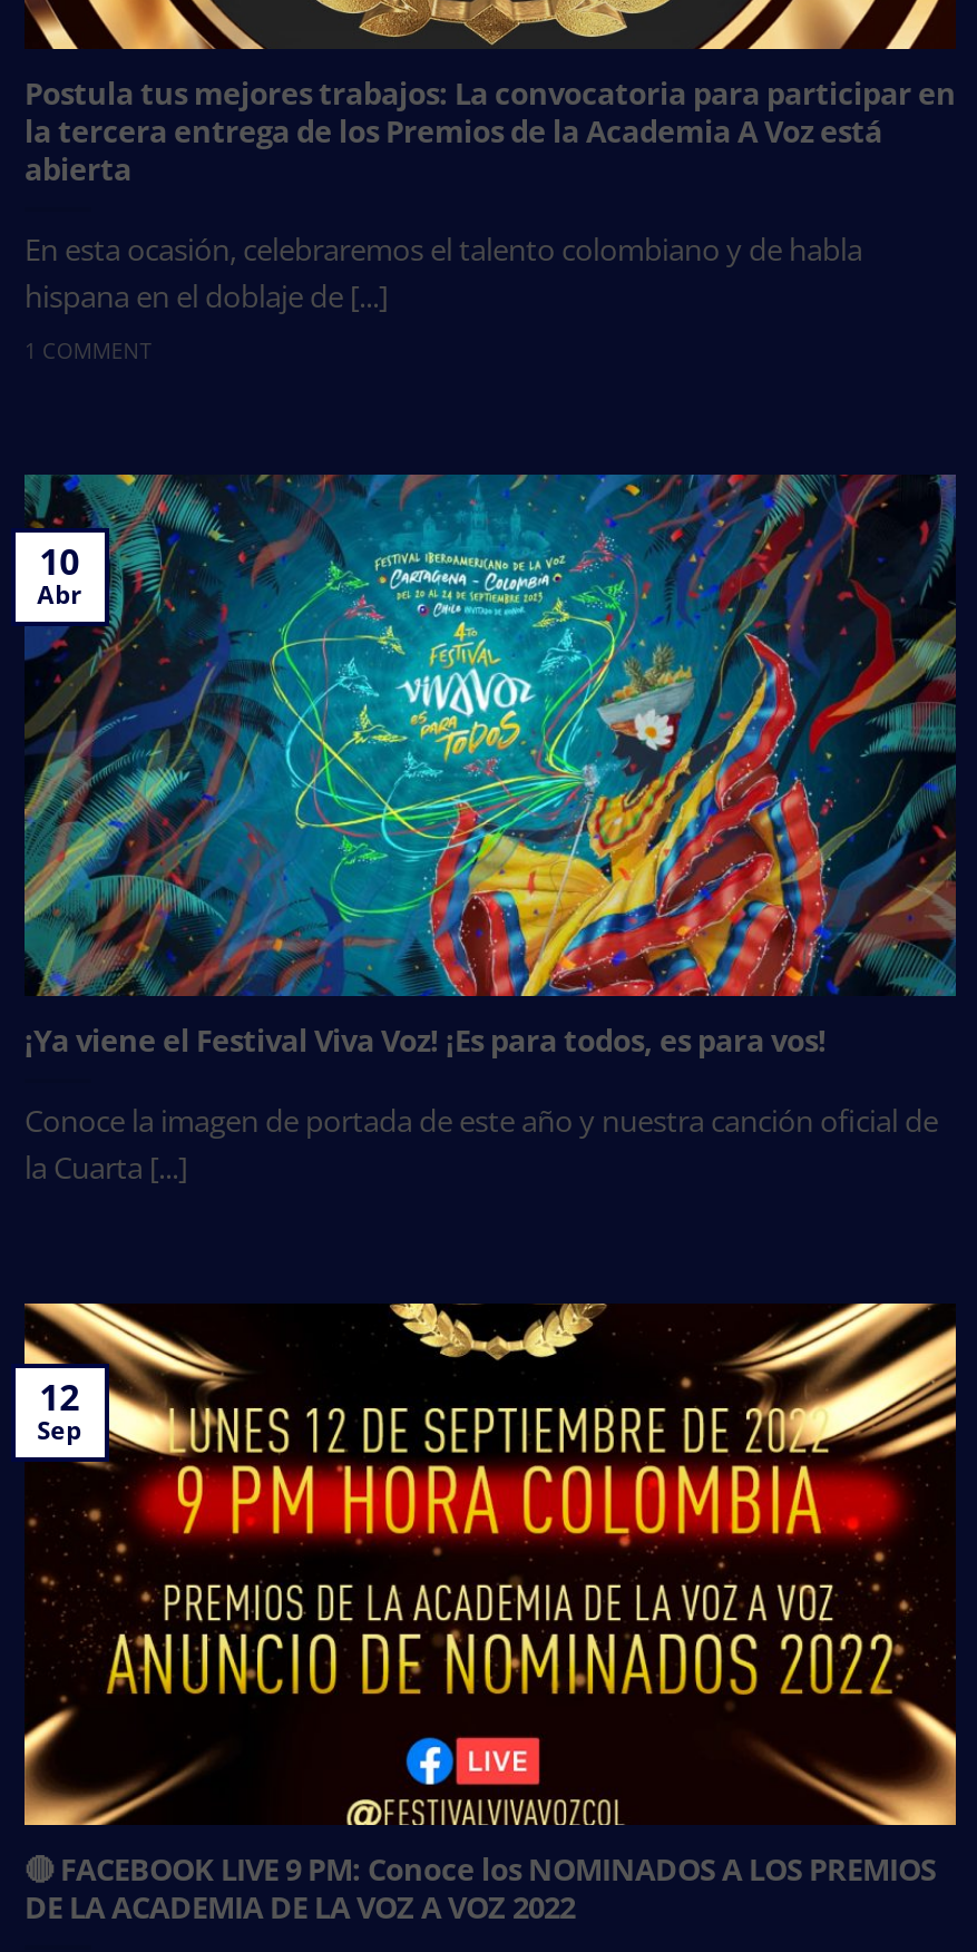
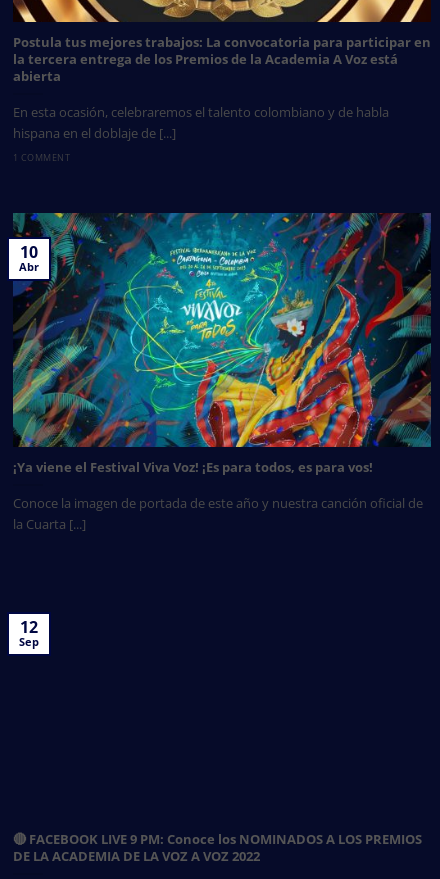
- [image]
